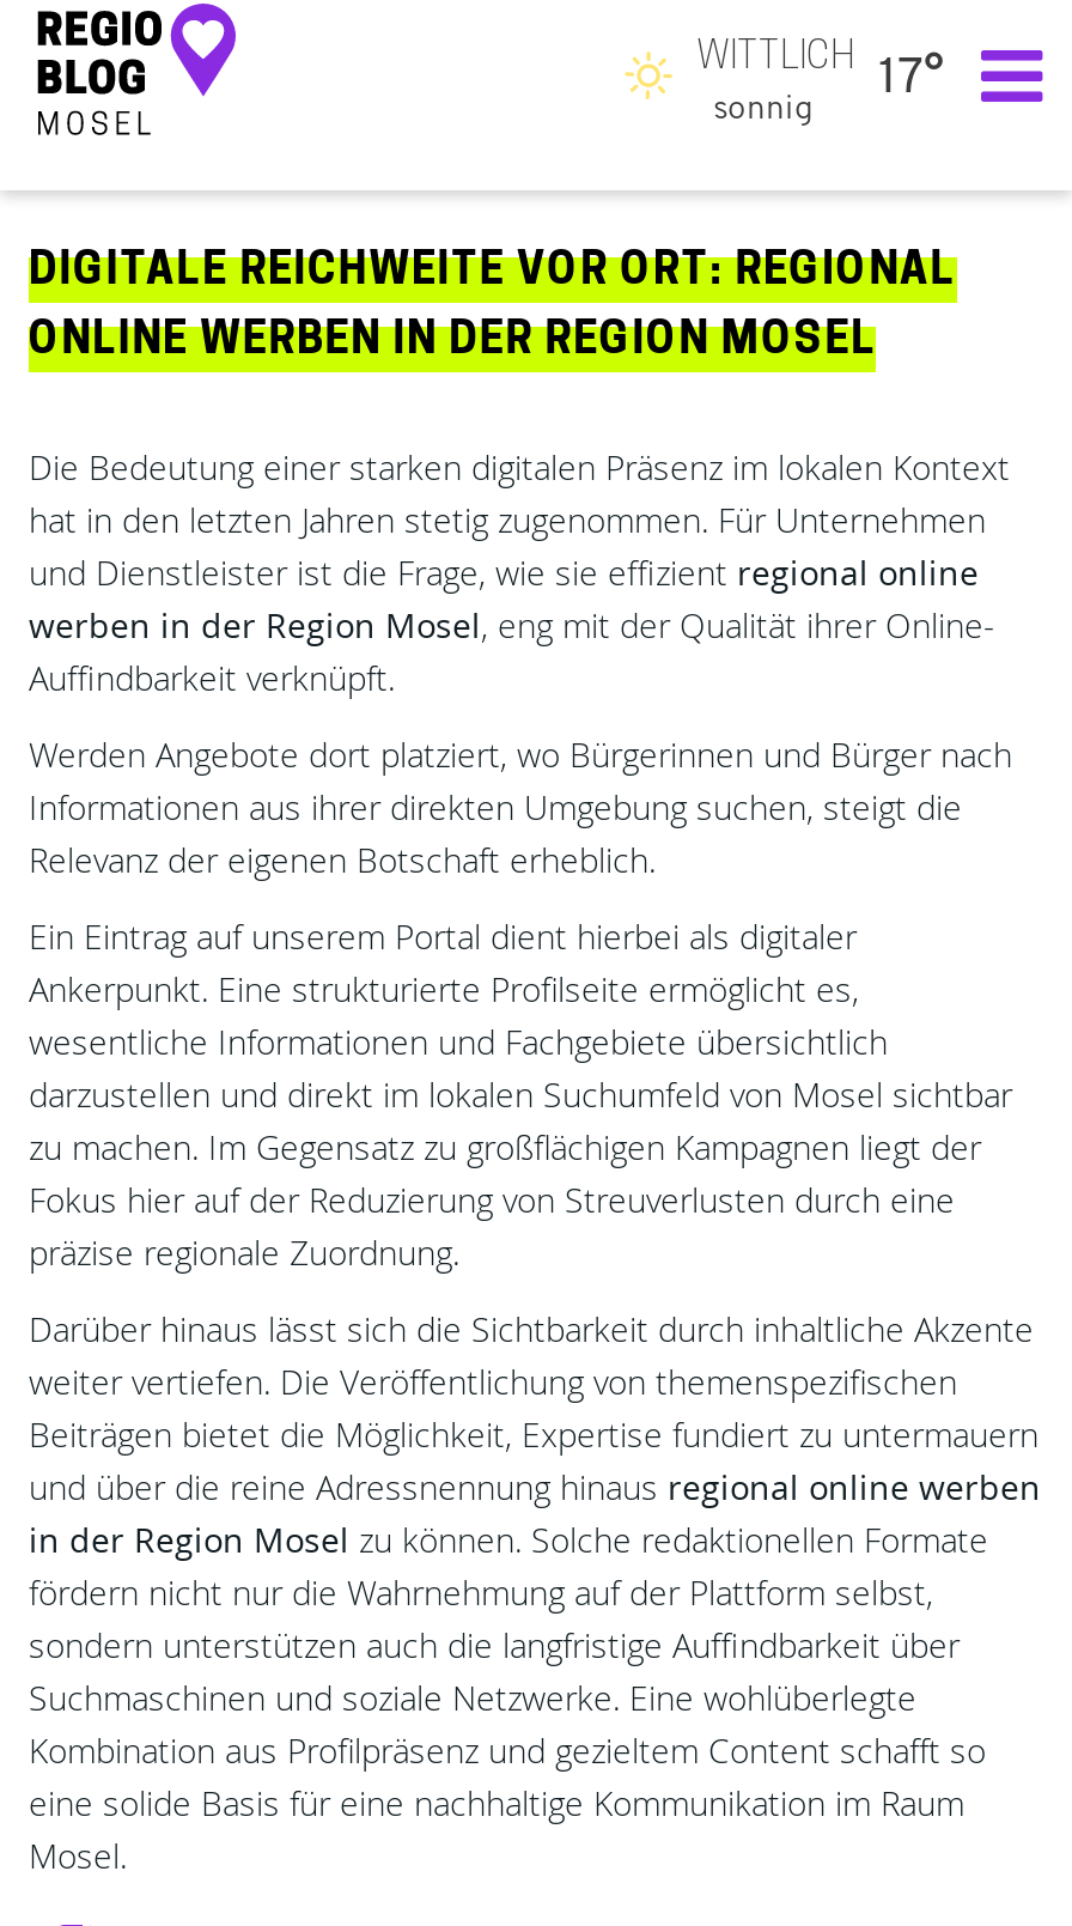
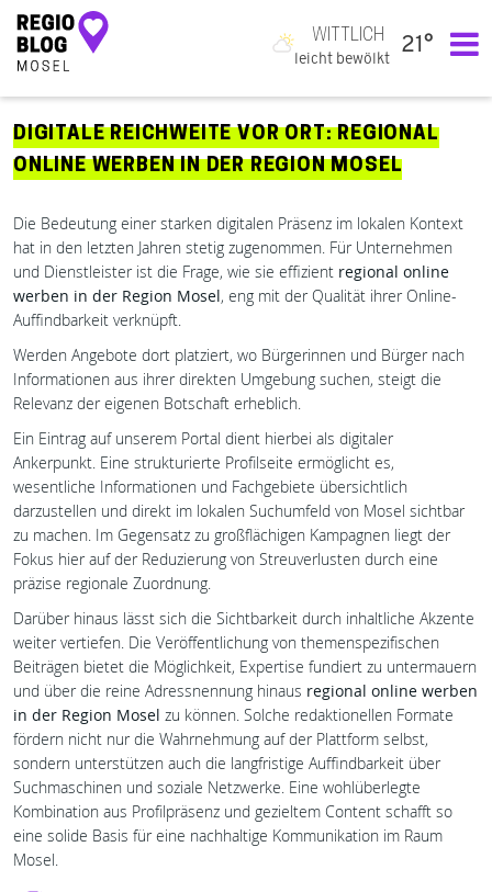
- WITTLICH 17°
+ WITTLICH 21°

- sonnig
+ leicht bewölkt
